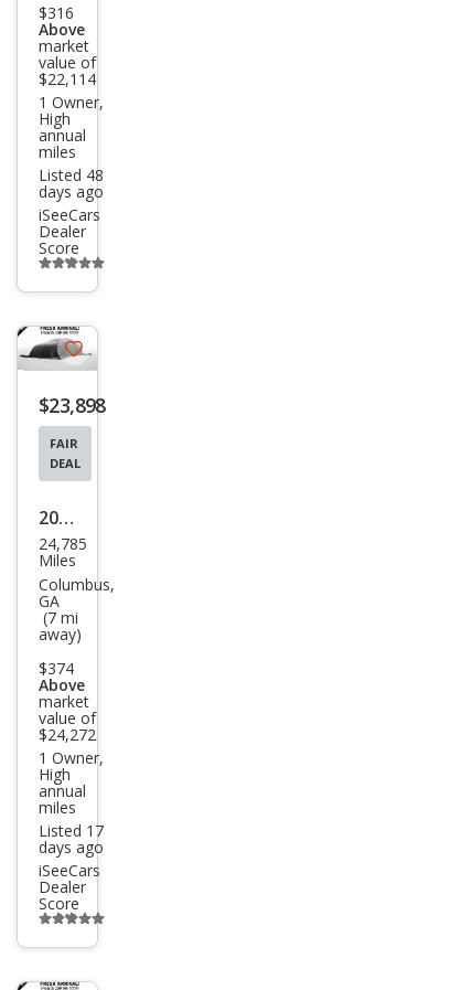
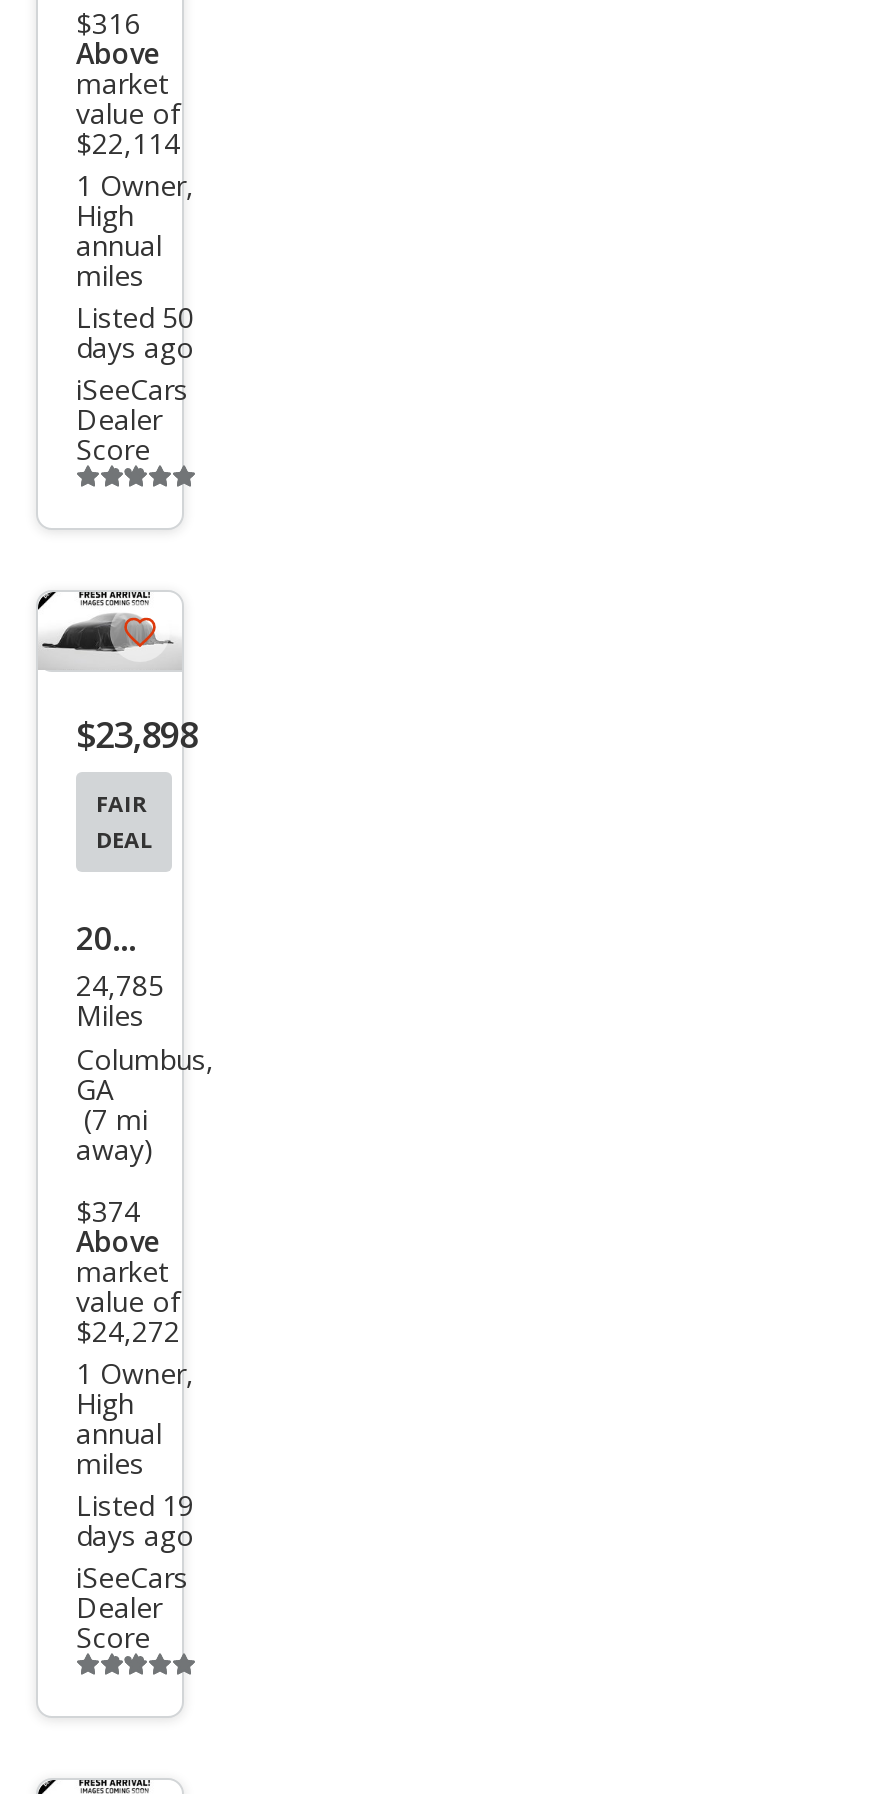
- Listed 48
+ Listed 50

- Listed 17
+ Listed 19
